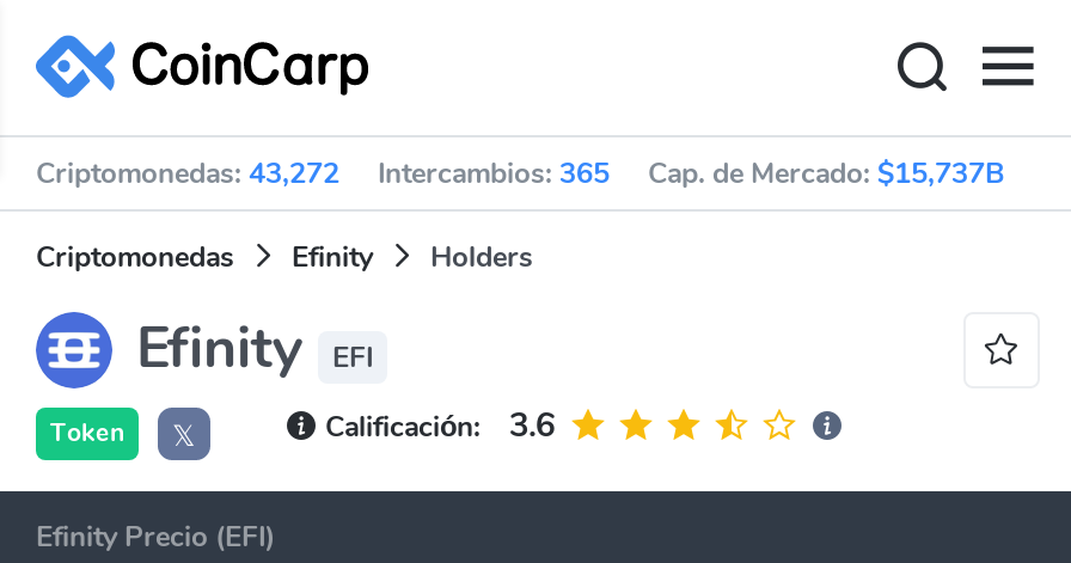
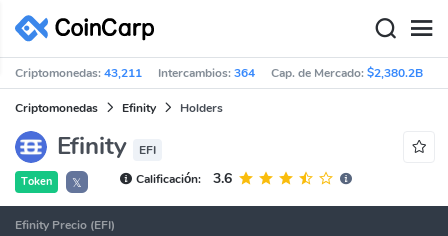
- Criptomonedas: 43,272
+ Criptomonedas: 43,211

- Intercambios: 365
+ Intercambios: 364

- Cap. de Mercado: $15,737B
+ Cap. de Mercado: $2,380.2B
